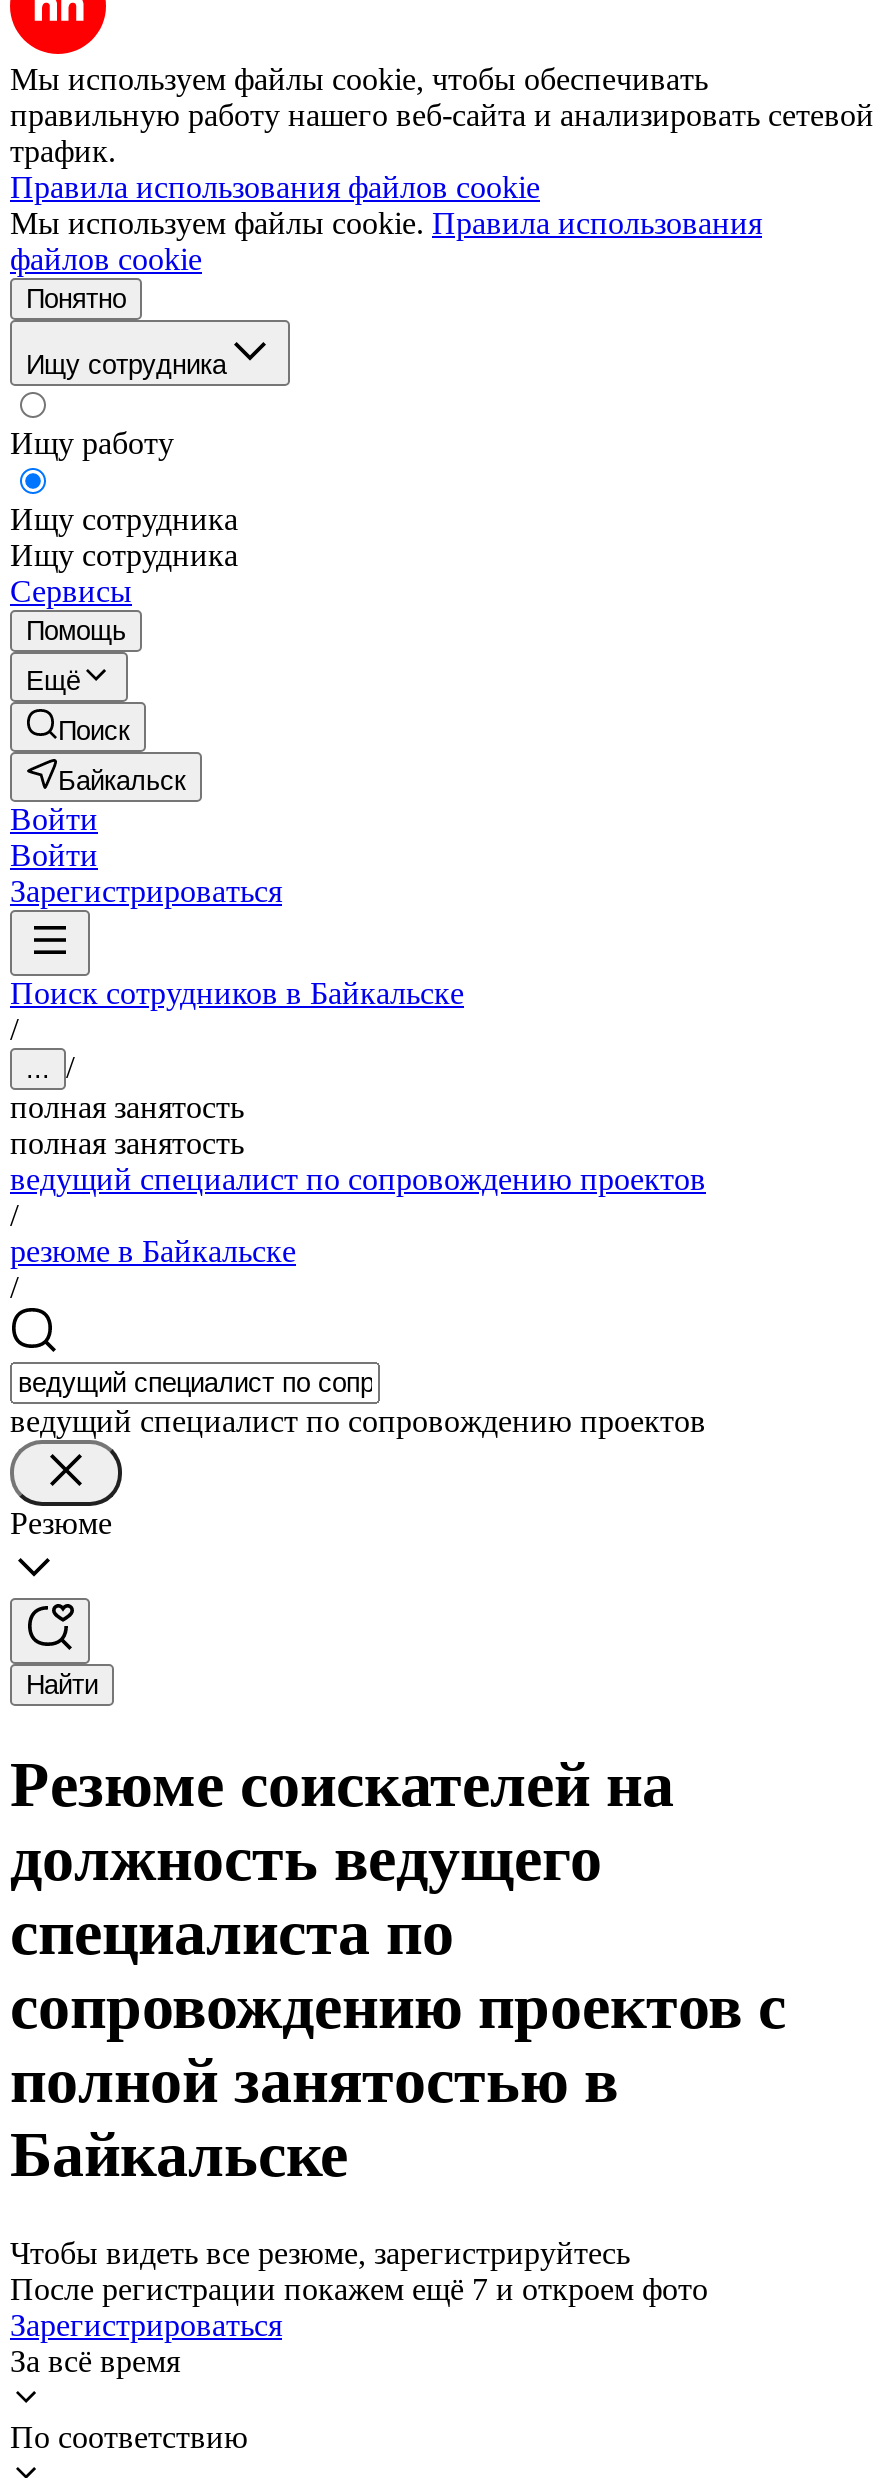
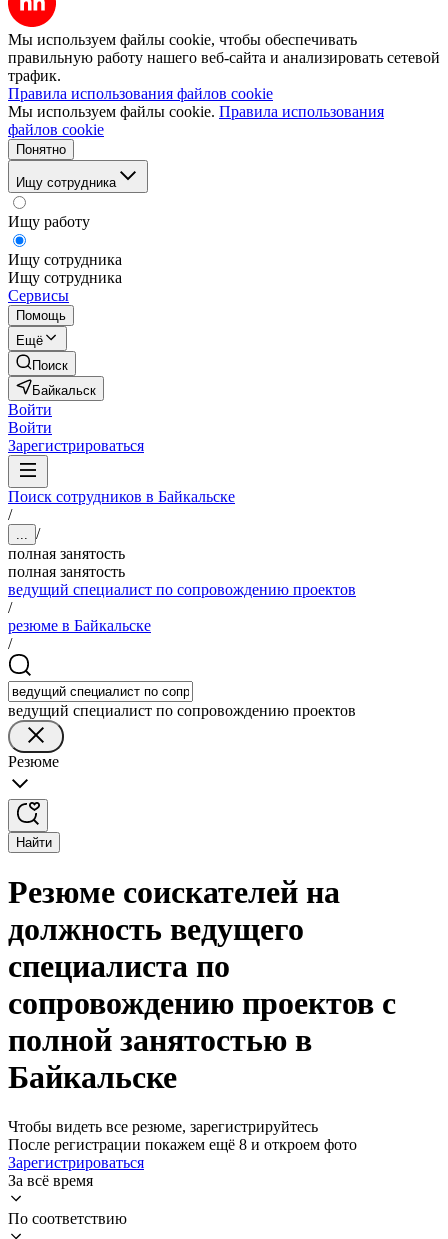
- После регистрации покажем ещё 7 и откроем фото
+ После регистрации покажем ещё 8 и откроем фото
